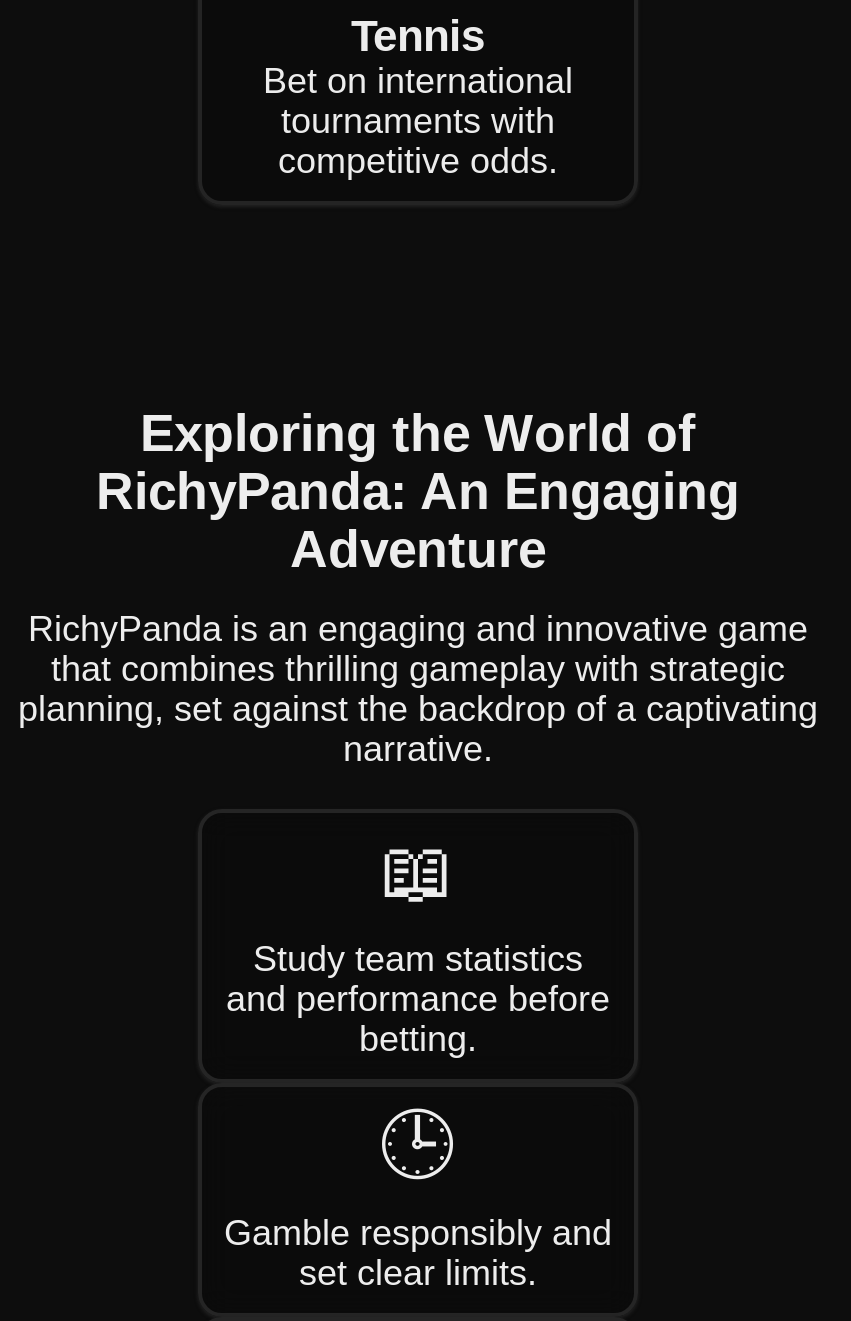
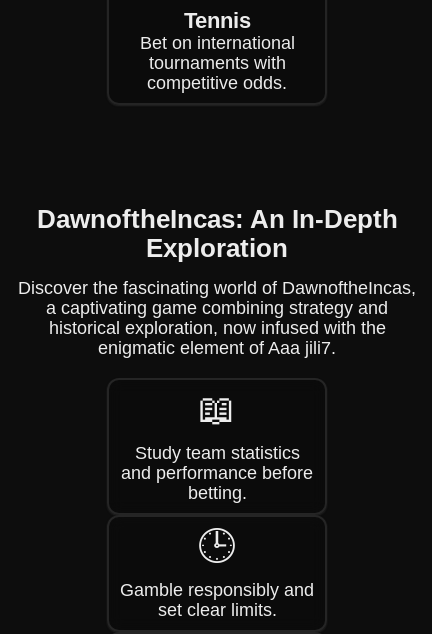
- Exploring the World of
- RichyPanda: An Engaging
- Adventure
+ DawnoftheIncas: An In-Depth
+ Exploration

- RichyPanda is an engaging and innovative game
- that combines thrilling gameplay with strategic
- planning, set against the backdrop of a captivating
- narrative.
+ Discover the fascinating world of DawnoftheIncas,
+ a captivating game combining strategy and
+ historical exploration, now infused with the
+ enigmatic element of Aaa jili7.
